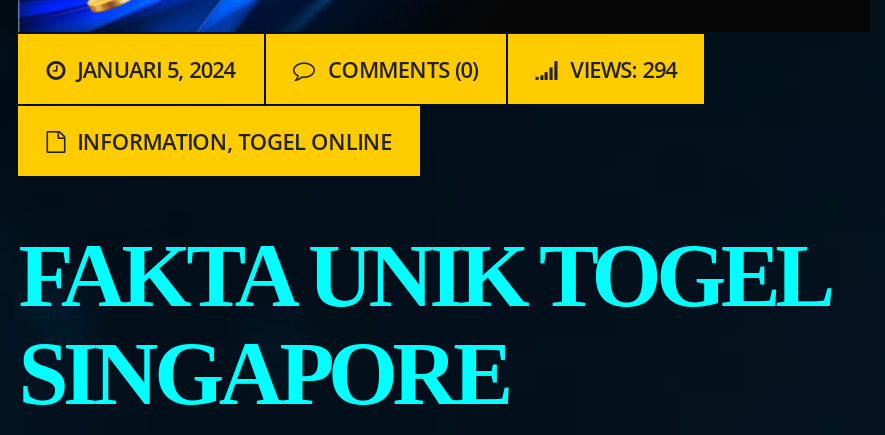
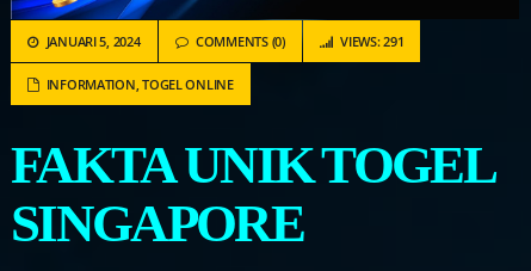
- VIEWS: 294
+ VIEWS: 291
